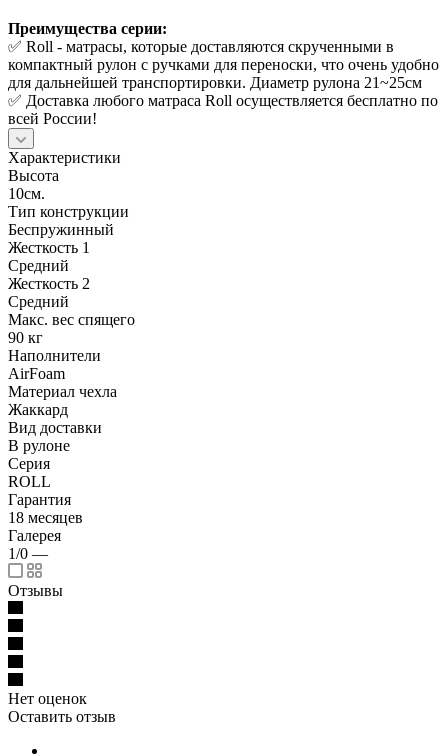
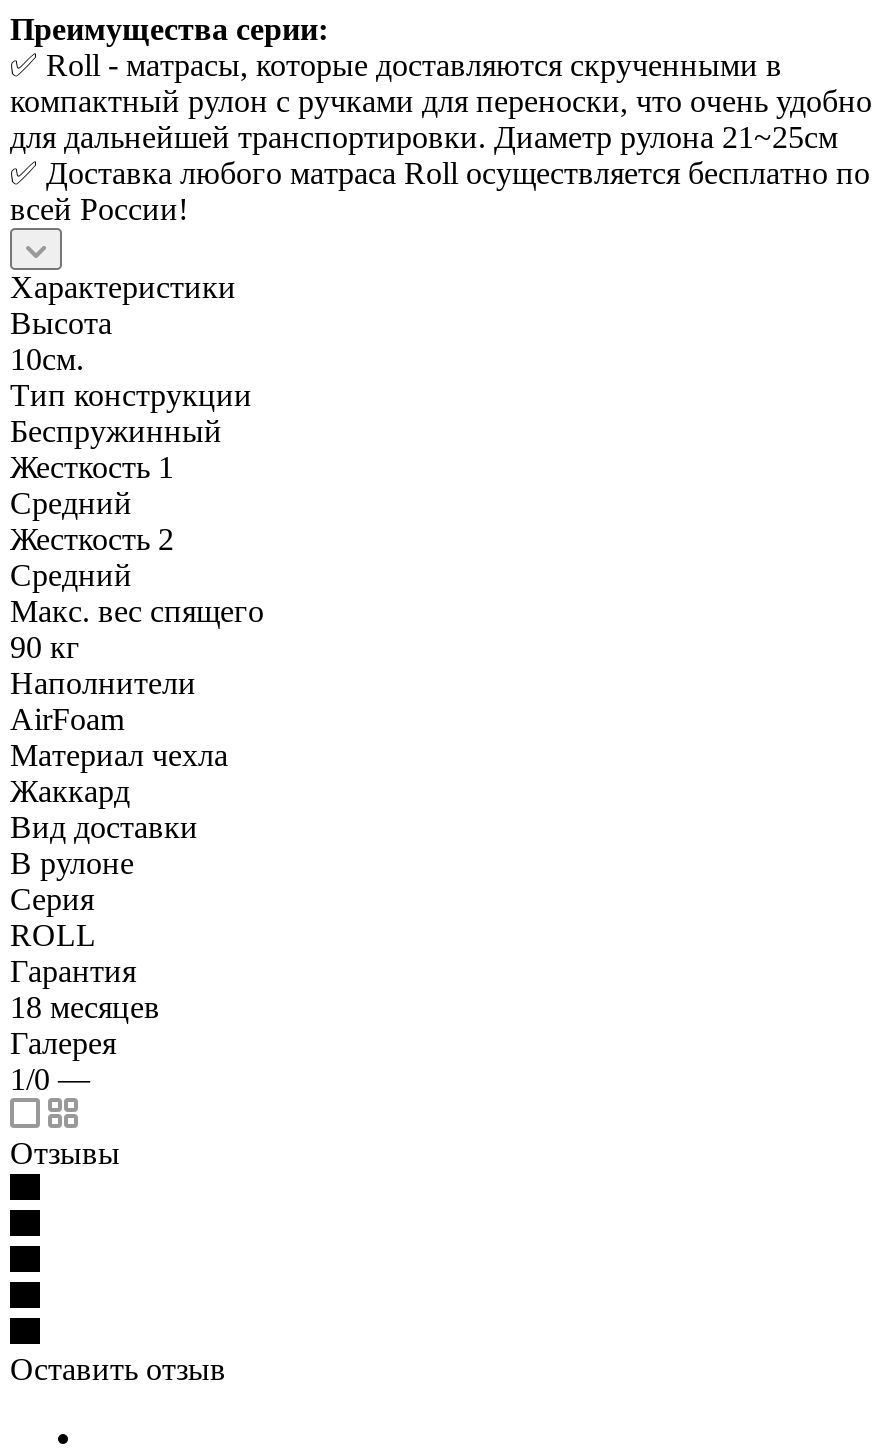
- Нет оценок
